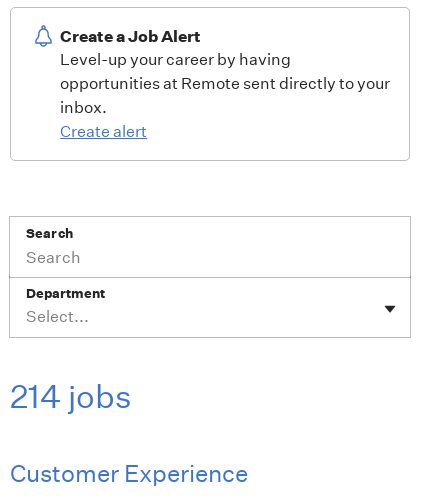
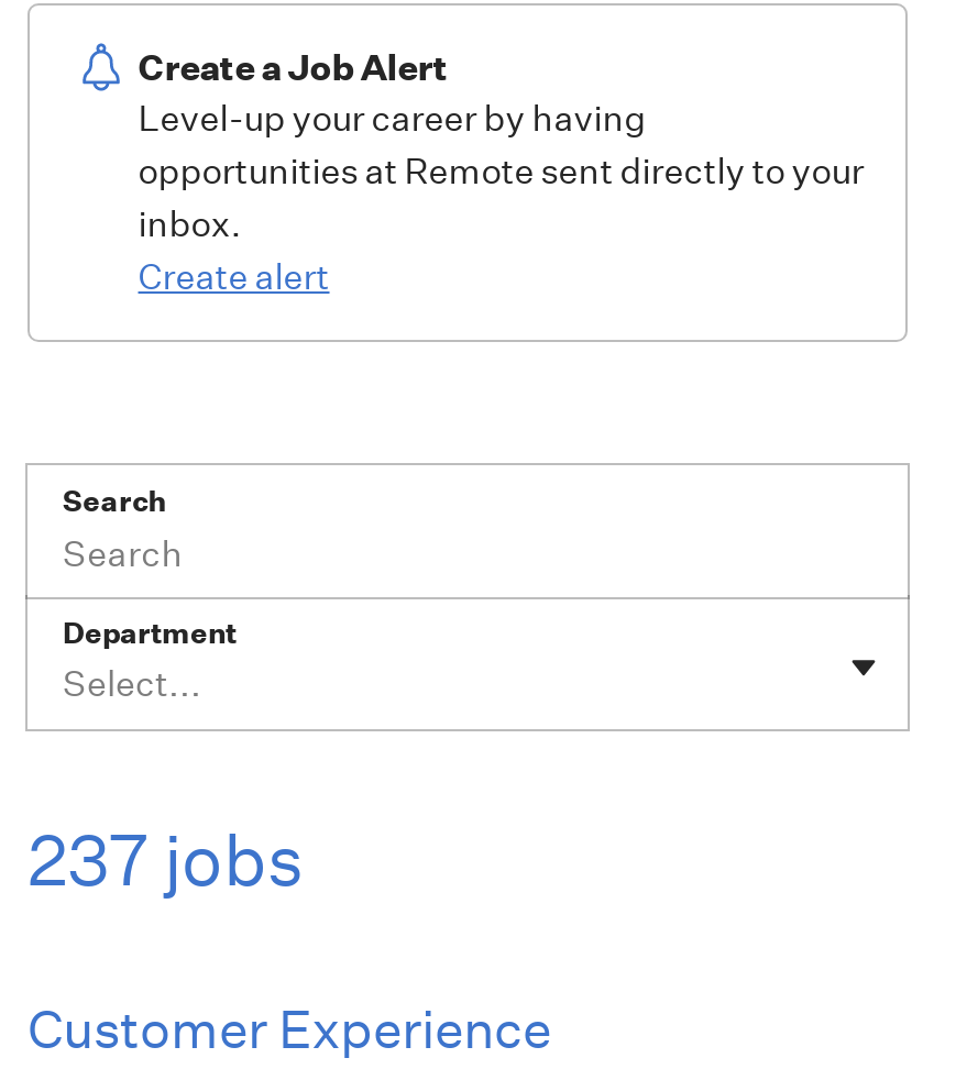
- 214 jobs
+ 237 jobs
